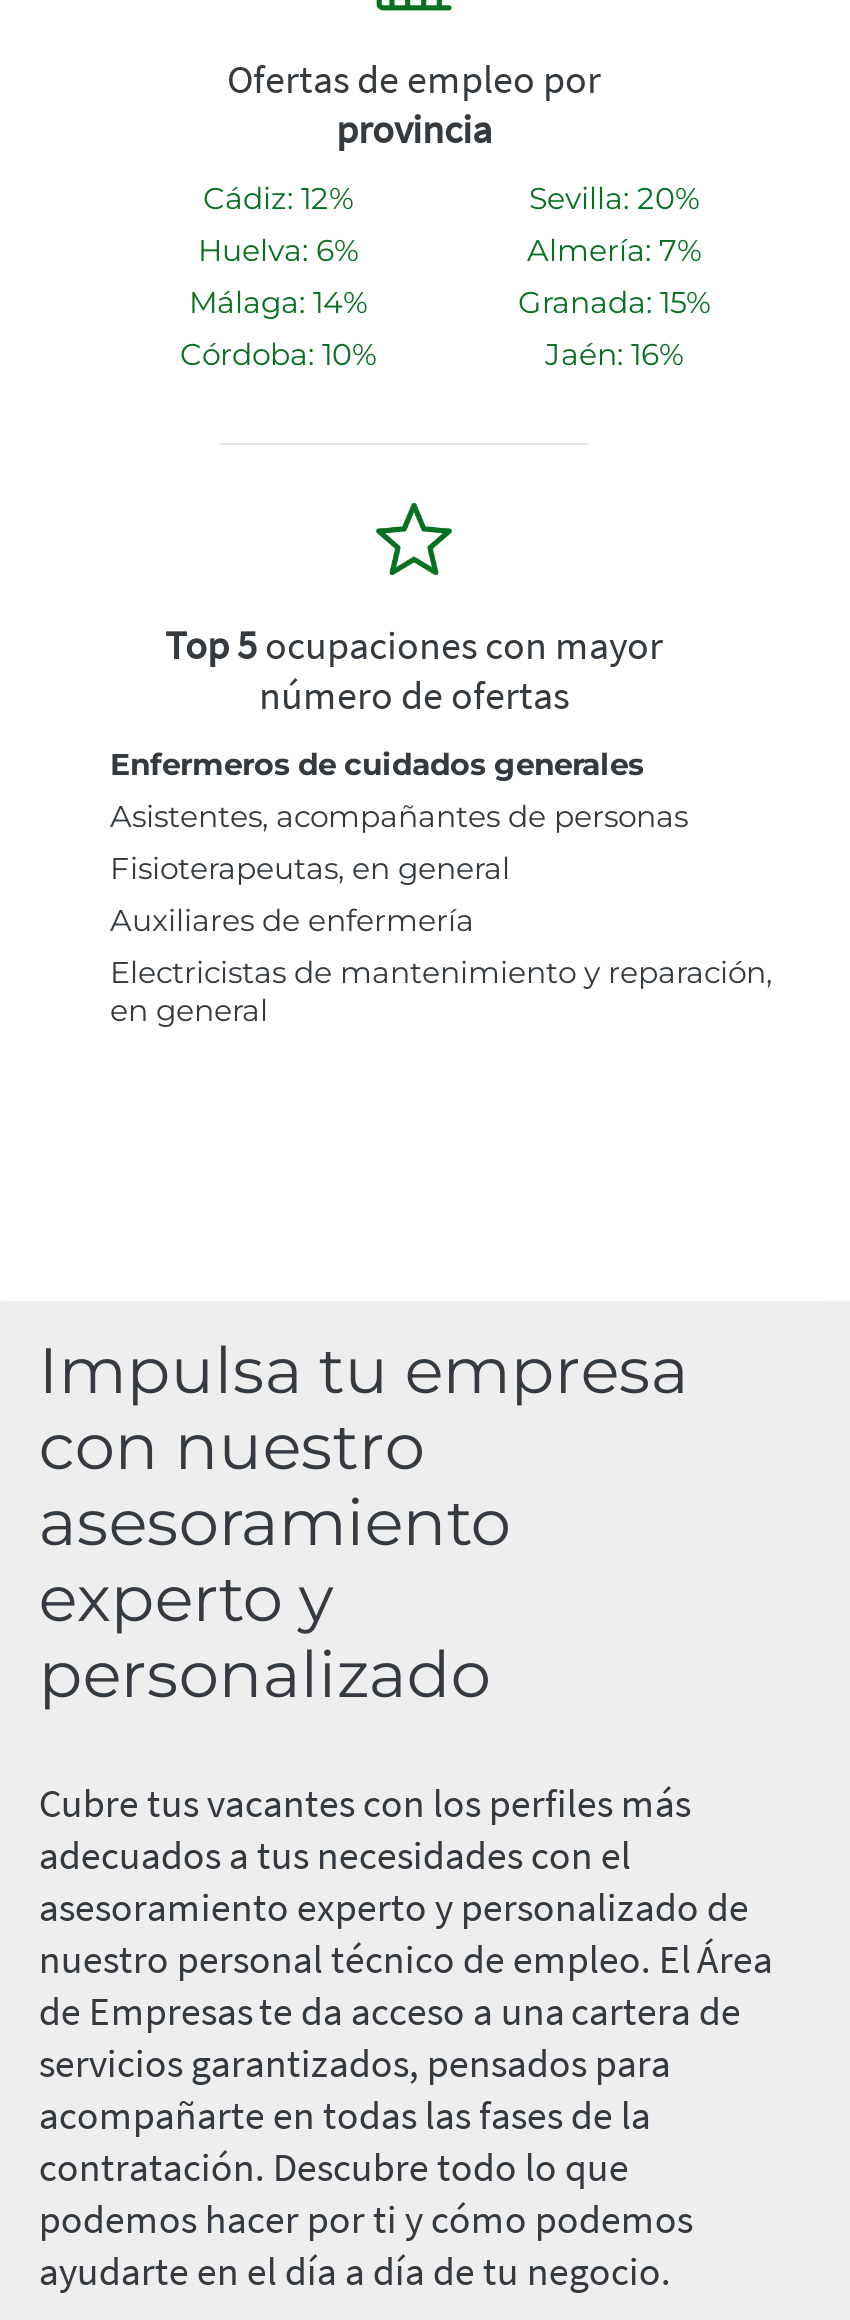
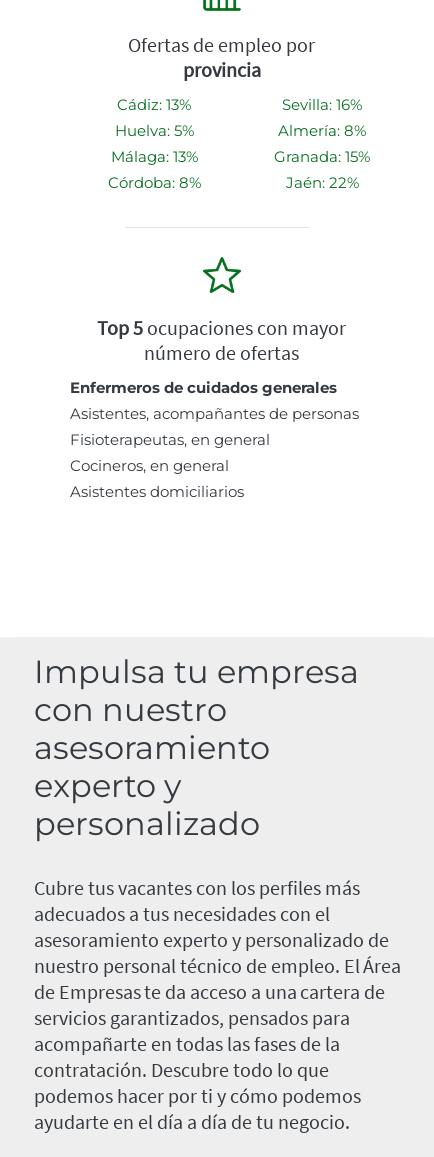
- Cádiz: 12%
+ Cádiz: 13%

- Sevilla: 20%
+ Sevilla: 16%

- Huelva: 6%
+ Huelva: 5%

- Almería: 7%
+ Almería: 8%

- Málaga: 14%
+ Málaga: 13%

- Córdoba: 10%
+ Córdoba: 8%

- Jaén: 16%
+ Jaén: 22%

- Auxiliares de enfermería
- Electricistas de mantenimiento y reparación,
- en general
+ Cocineros, en general
+ Asistentes domiciliarios
